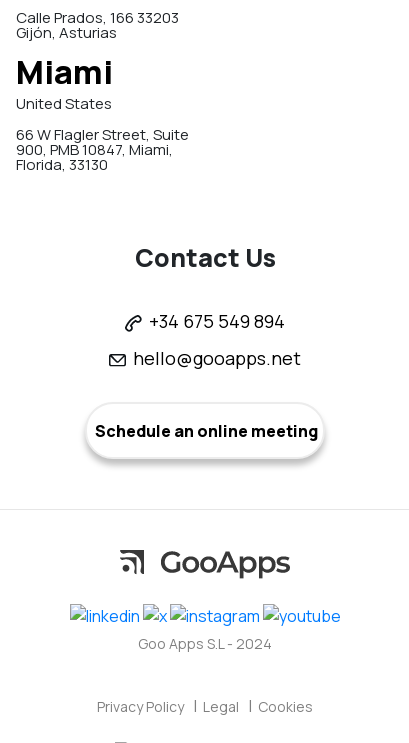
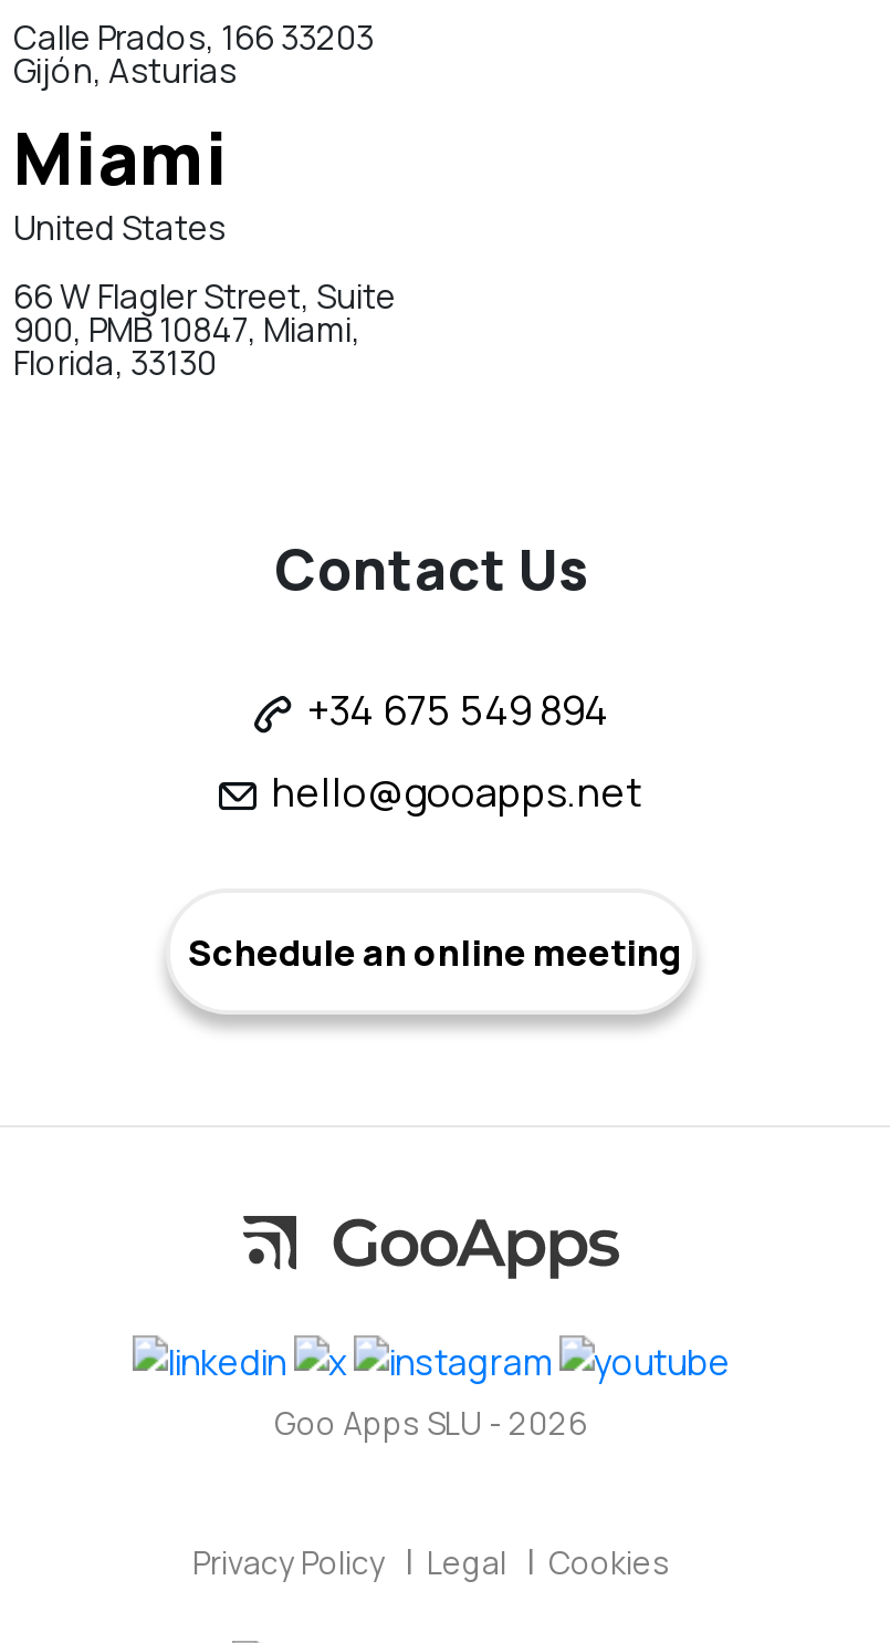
- Goo Apps S.L - 2024
+ Goo Apps SLU - 2026
